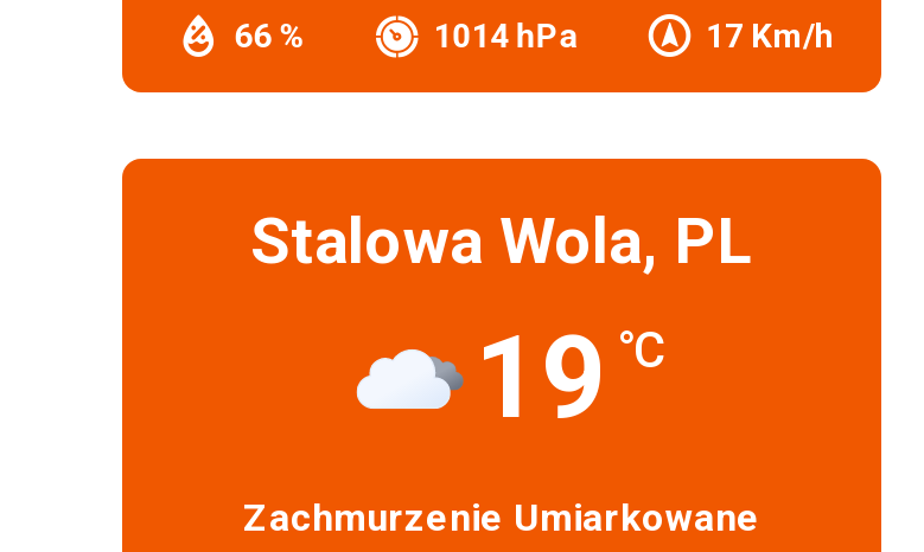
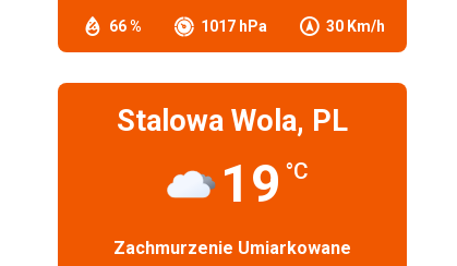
- 1014 hPa
+ 1017 hPa

- 17 Km/h
+ 30 Km/h
